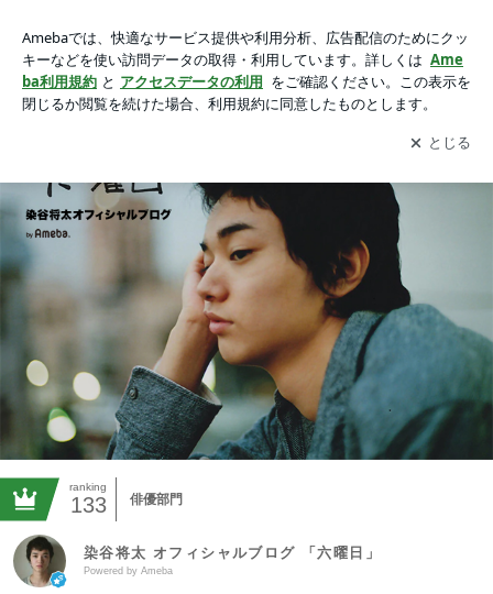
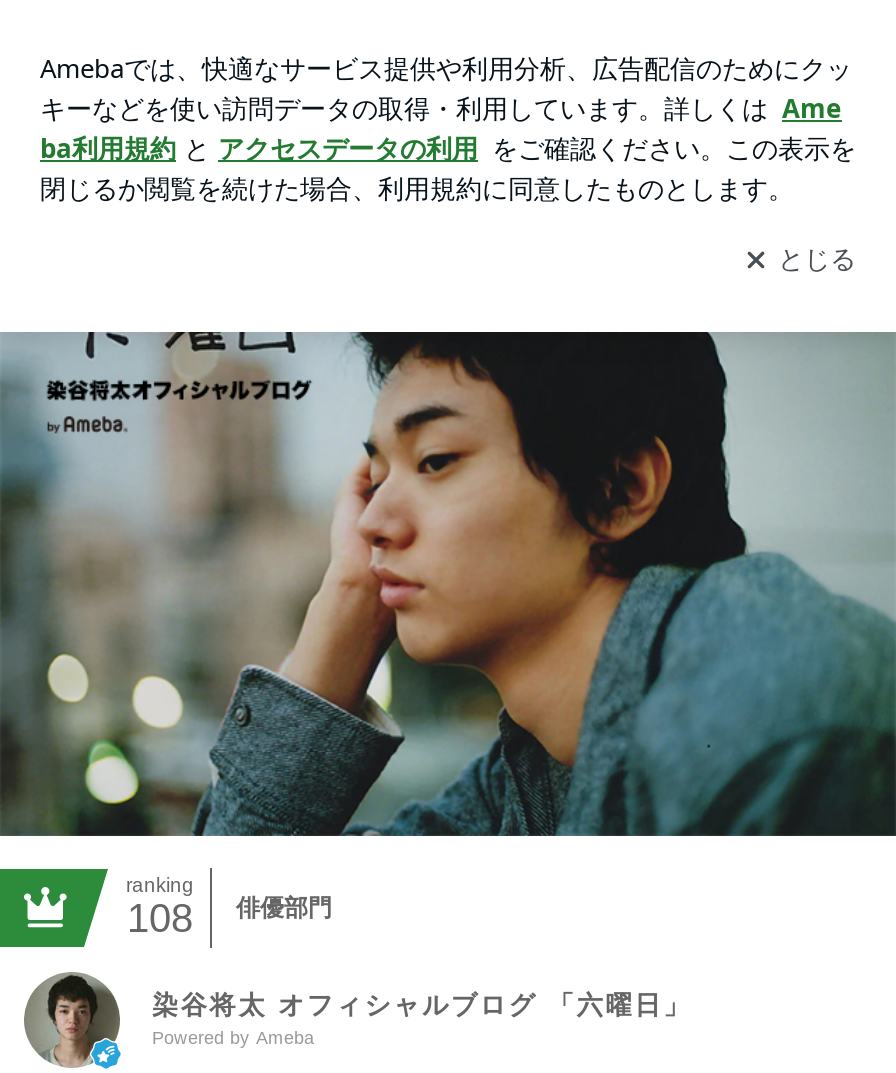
- 133 俳優部門
+ 108 俳優部門
